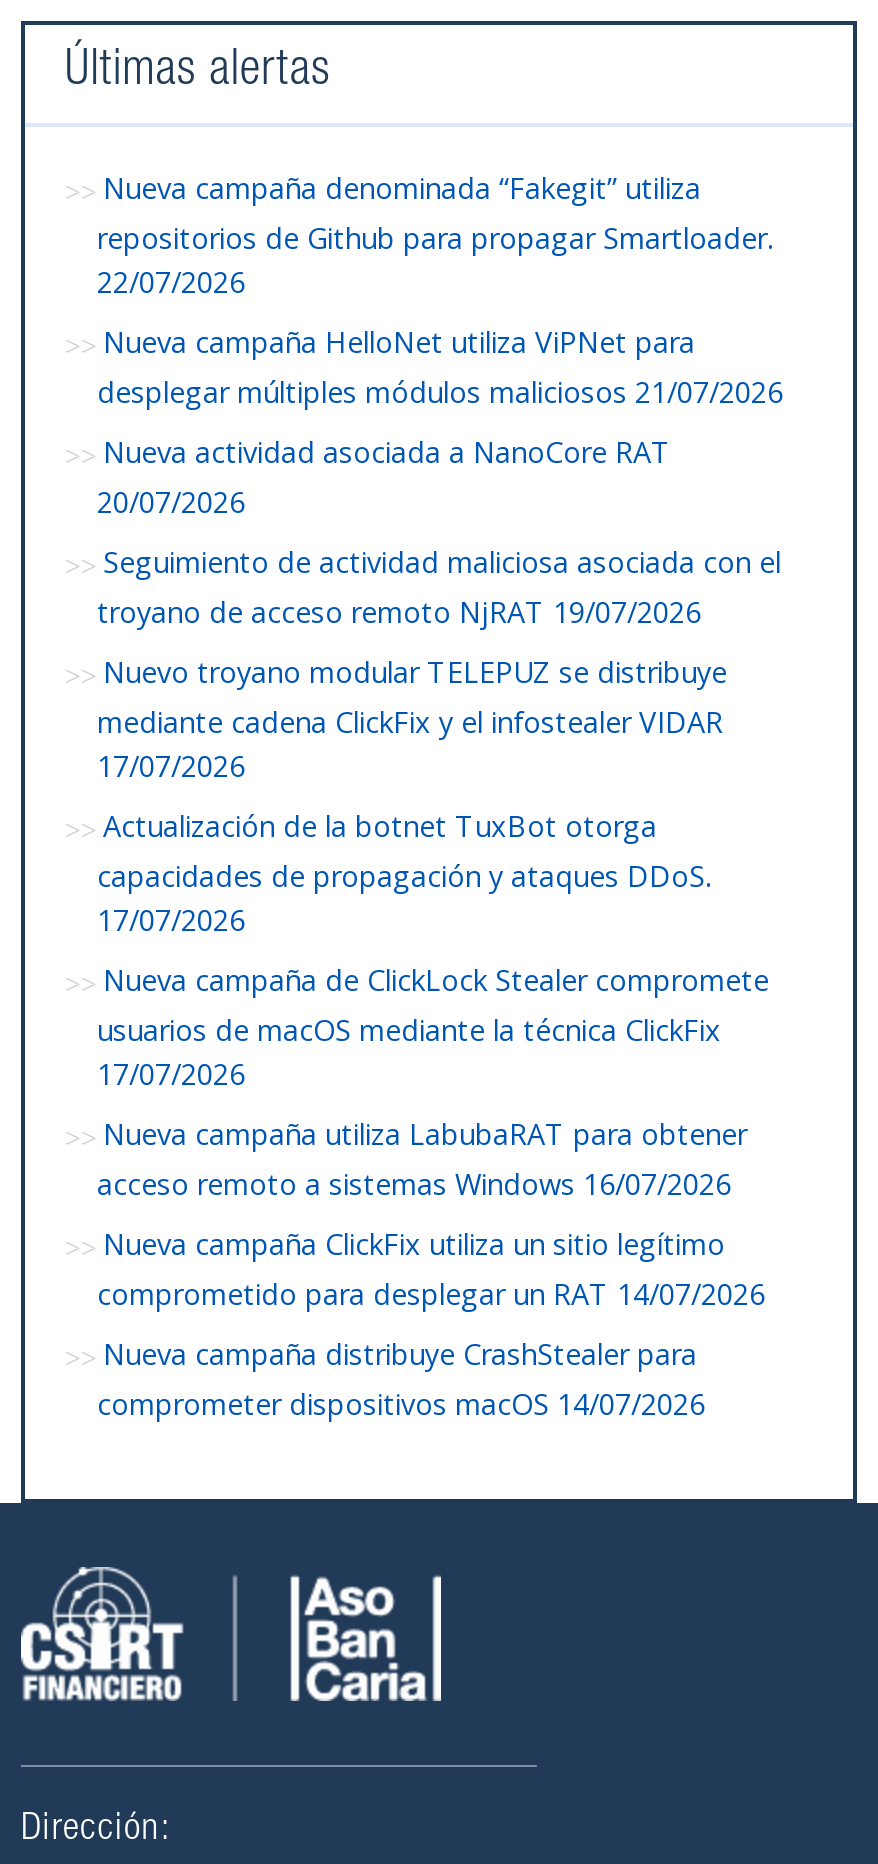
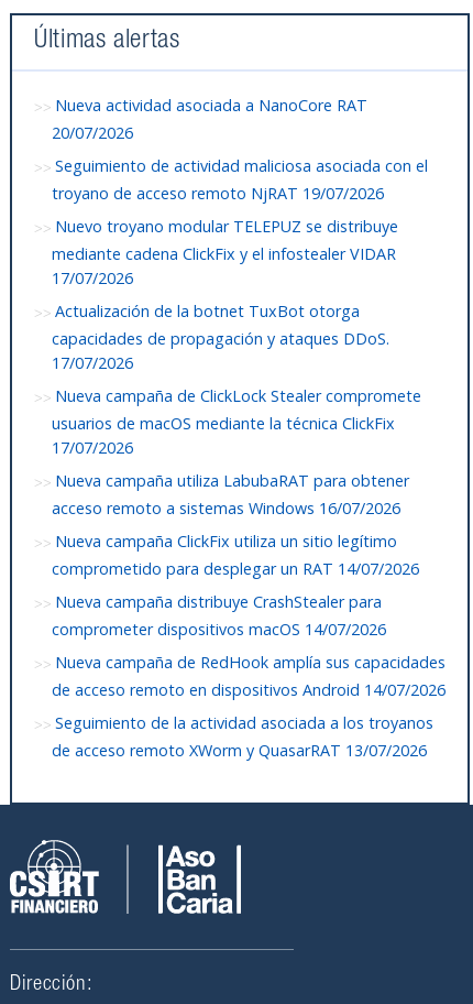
- Nueva campaña denominada “Fakegit” utiliza
- repositorios de Github para propagar Smartloader.
- 22/07/2026
- Nueva campaña HelloNet utiliza ViPNet para
- desplegar múltiples módulos maliciosos 21/07/2026

moved up: Nueva actividad asociada a NanoCore RAT | 20/07/2026 | Seguimiento de actividad maliciosa asociada con el | ... | Nueva campaña distribuye CrashStealer para | comprometer dispositivos macOS 14/07/2026

+ Nueva campaña de RedHook amplía sus capacidades
+ de acceso remoto en dispositivos Android 14/07/2026
+ Seguimiento de la actividad asociada a los troyanos
+ de acceso remoto XWorm y QuasarRAT 13/07/2026
